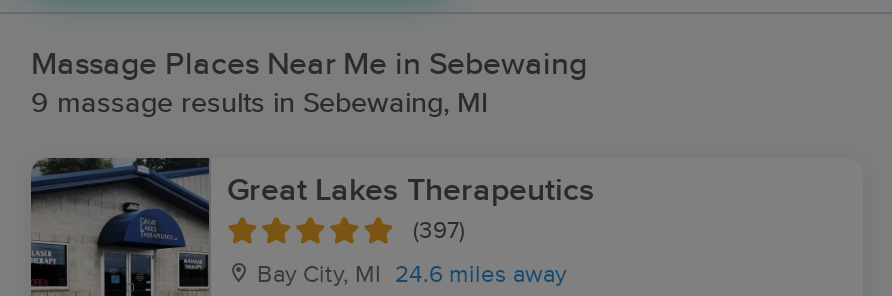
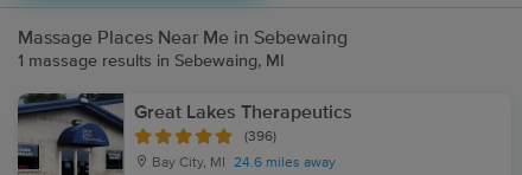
- 9 massage results in Sebewaing, MI
+ 1 massage results in Sebewaing, MI

- (397)
+ (396)
